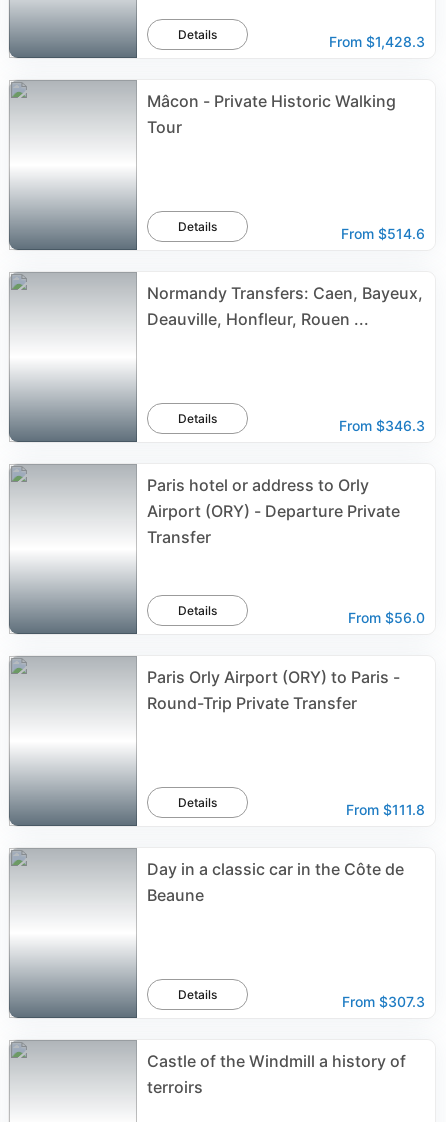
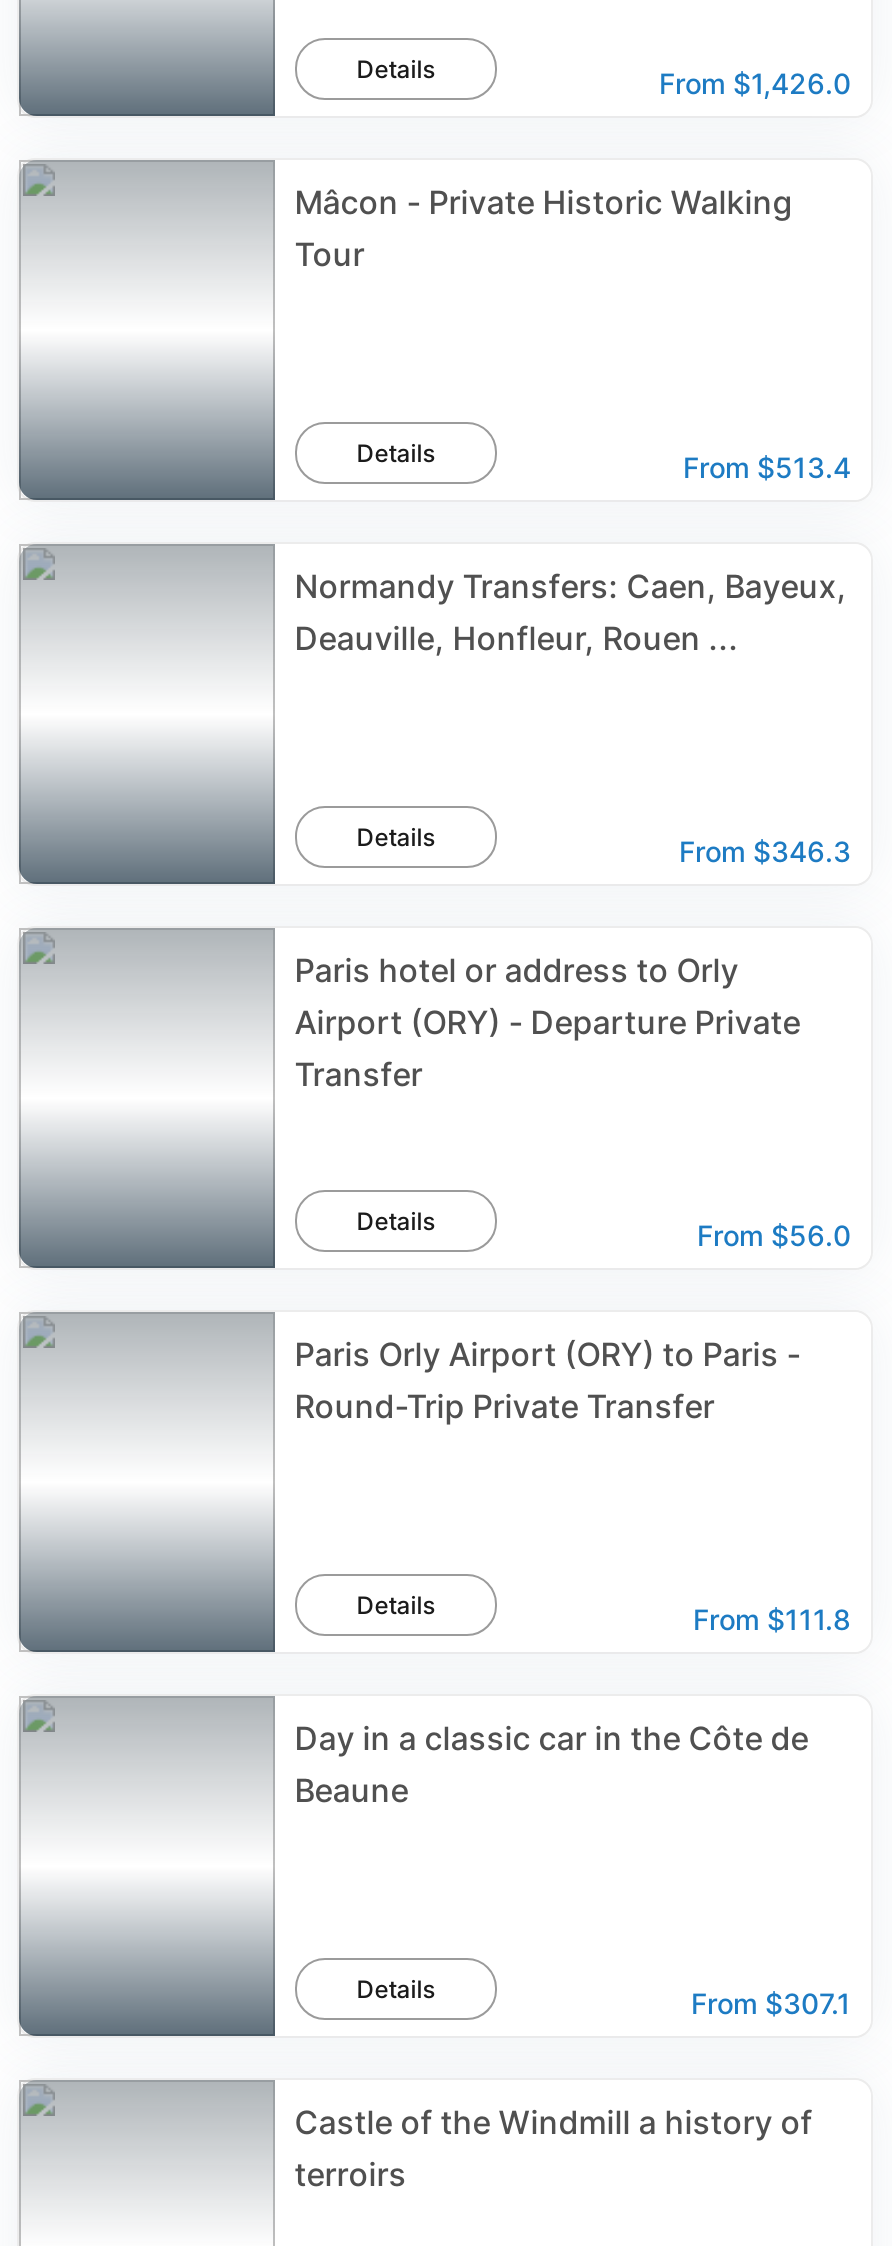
- From $1,428.3
+ From $1,426.0

- From $514.6
+ From $513.4

- From $307.3
+ From $307.1
